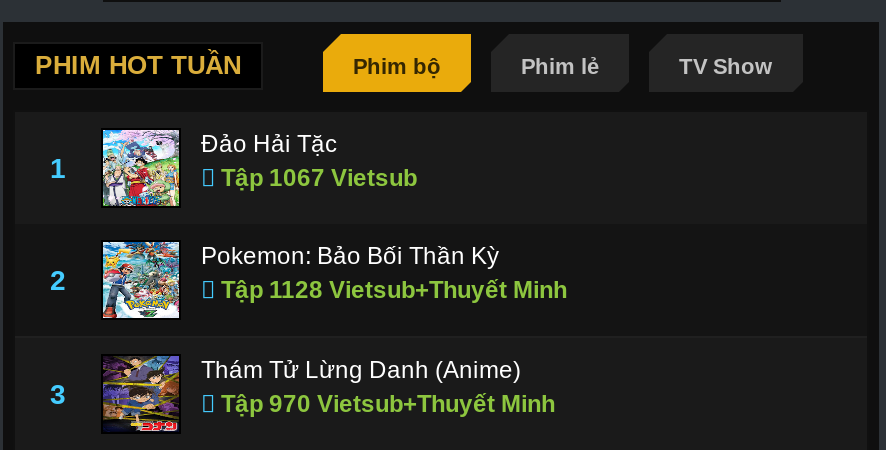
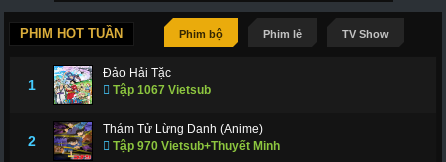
- [image]
- Pokemon: Bảo Bối Thần Kỳ
- Tập 1128 Vietsub+Thuyết Minh
- 3
